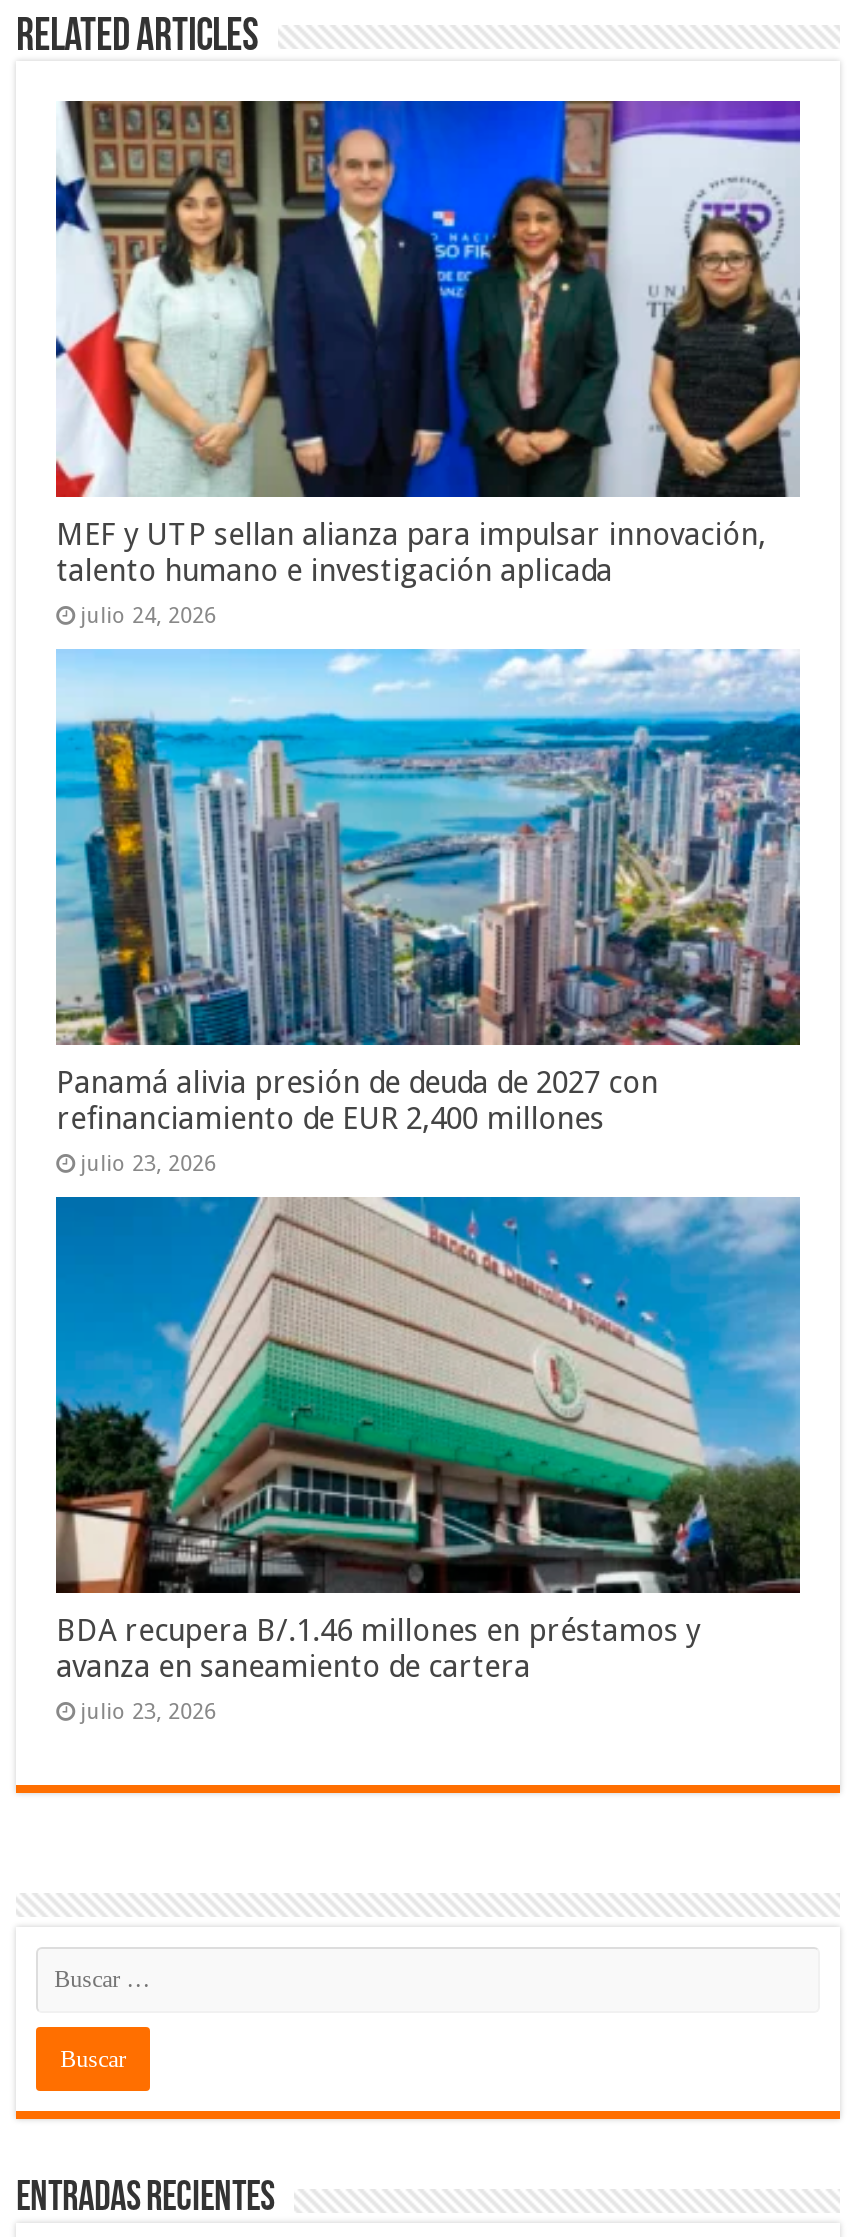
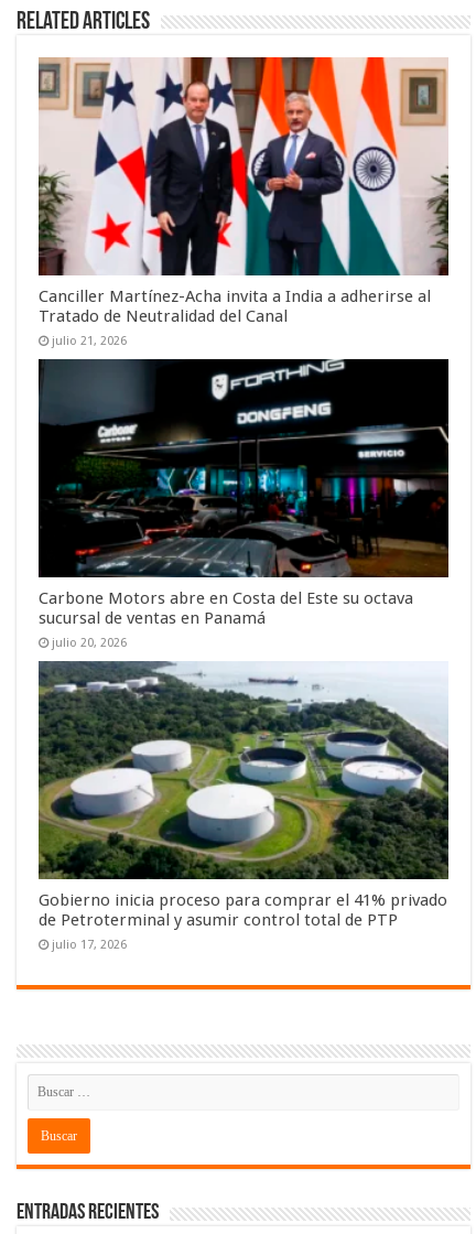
- [image]
- MEF y UTP sellan alianza para impulsar innovación,
- talento humano e investigación aplicada
- julio 24, 2026
+ [image]
+ Canciller Martínez-Acha invita a India a adherirse al
+ Tratado de Neutralidad del Canal
+ julio 21, 2026

- [image]
- Panamá alivia presión de deuda de 2027 con
- refinanciamiento de EUR 2,400 millones
- julio 23, 2026
+ [image]
+ Carbone Motors abre en Costa del Este su octava
+ sucursal de ventas en Panamá
+ julio 20, 2026

- [image]
- BDA recupera B/.1.46 millones en préstamos y
- avanza en saneamiento de cartera
- julio 23, 2026
+ [image]
+ Gobierno inicia proceso para comprar el 41% privado
+ de Petroterminal y asumir control total de PTP
+ julio 17, 2026
